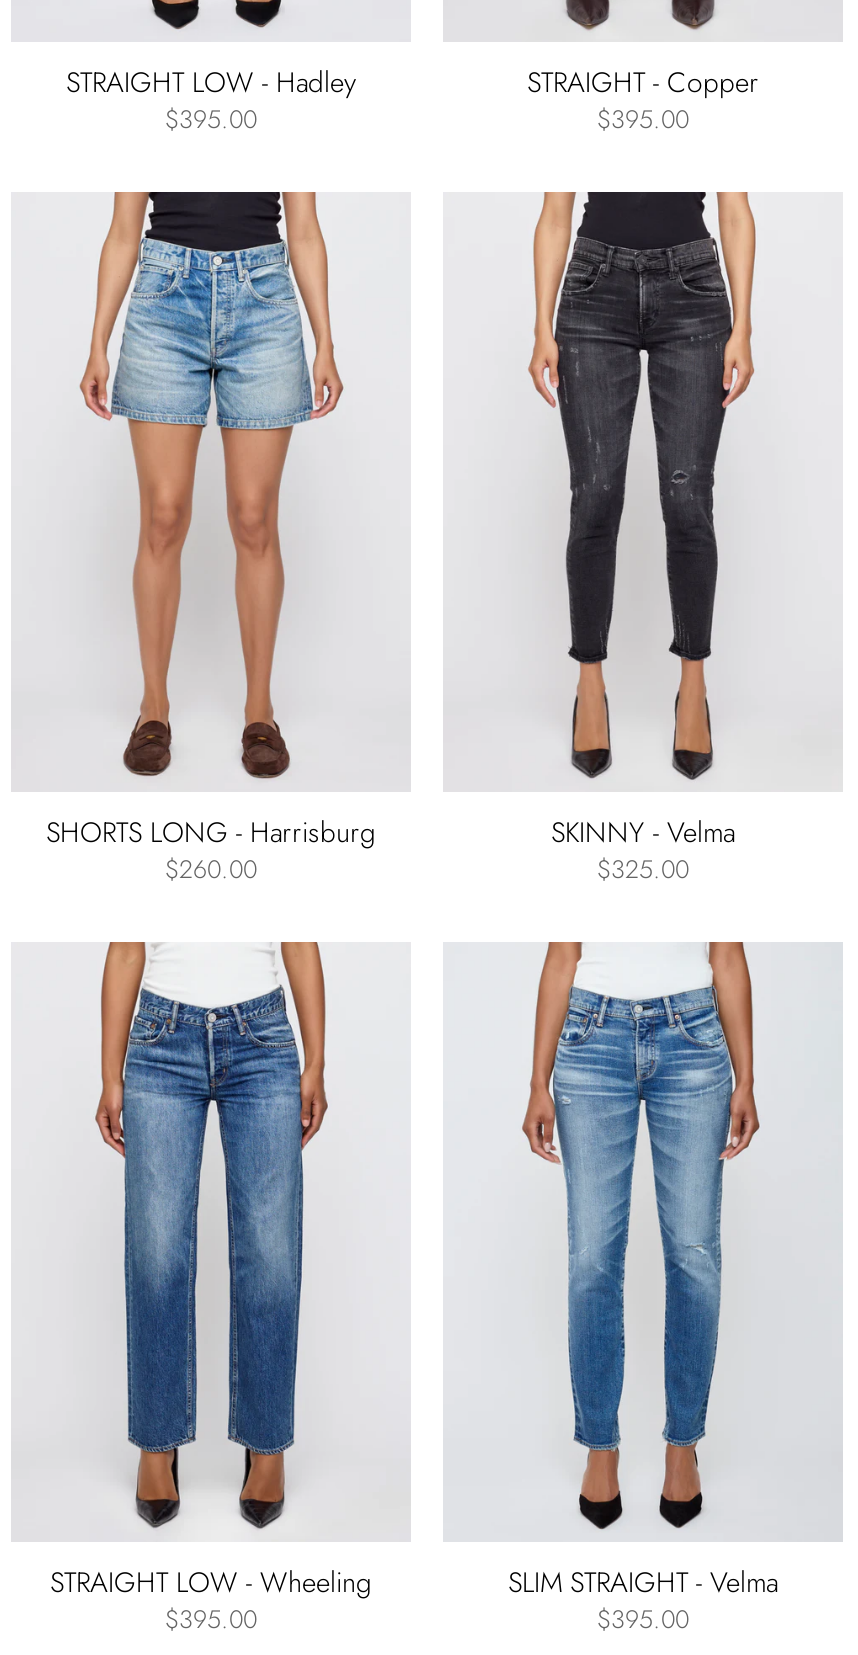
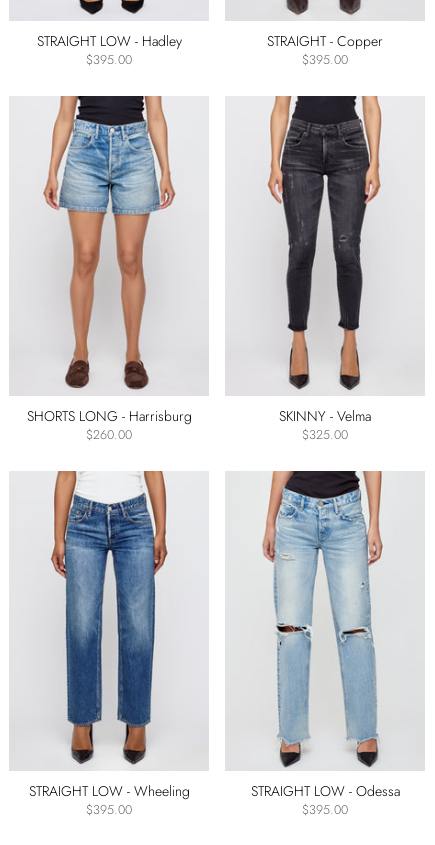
- [image]
- SLIM STRAIGHT - Velma
+ [image]
+ STRAIGHT LOW - Odessa
